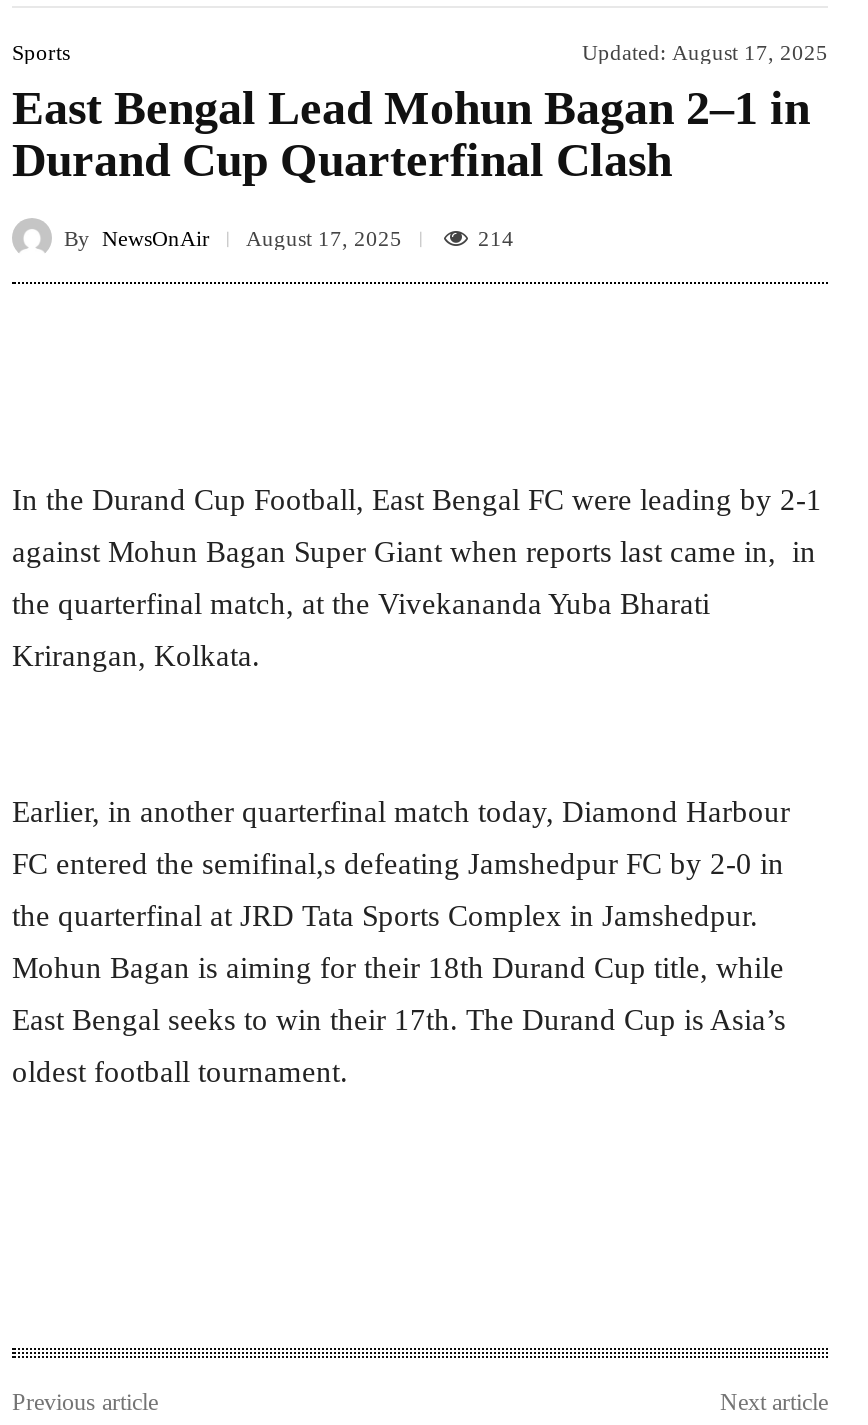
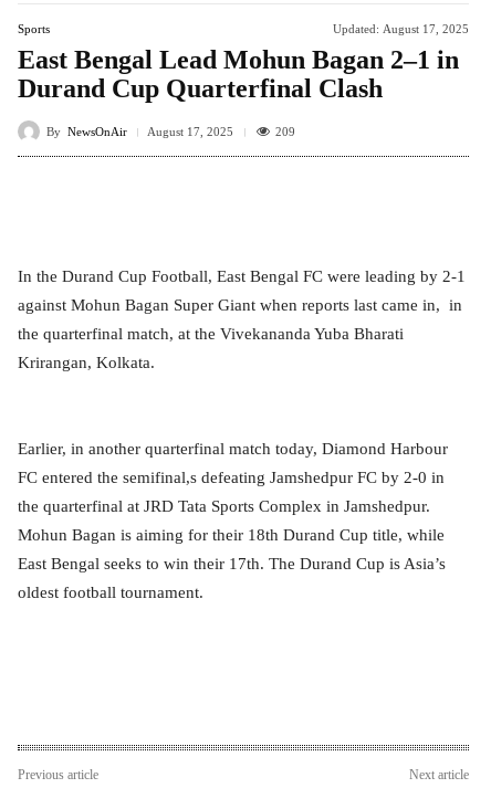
- 214
+ 209
